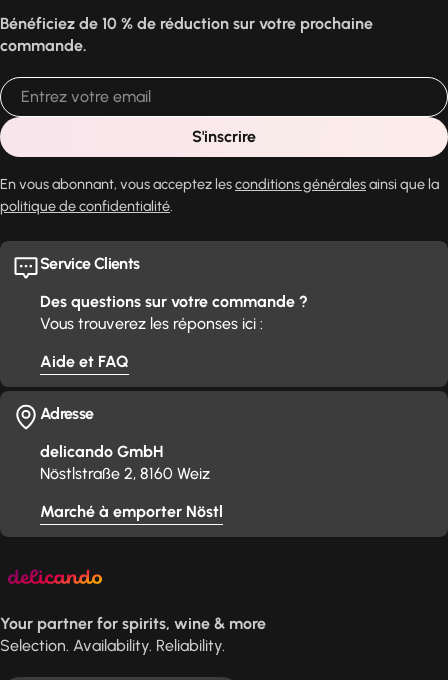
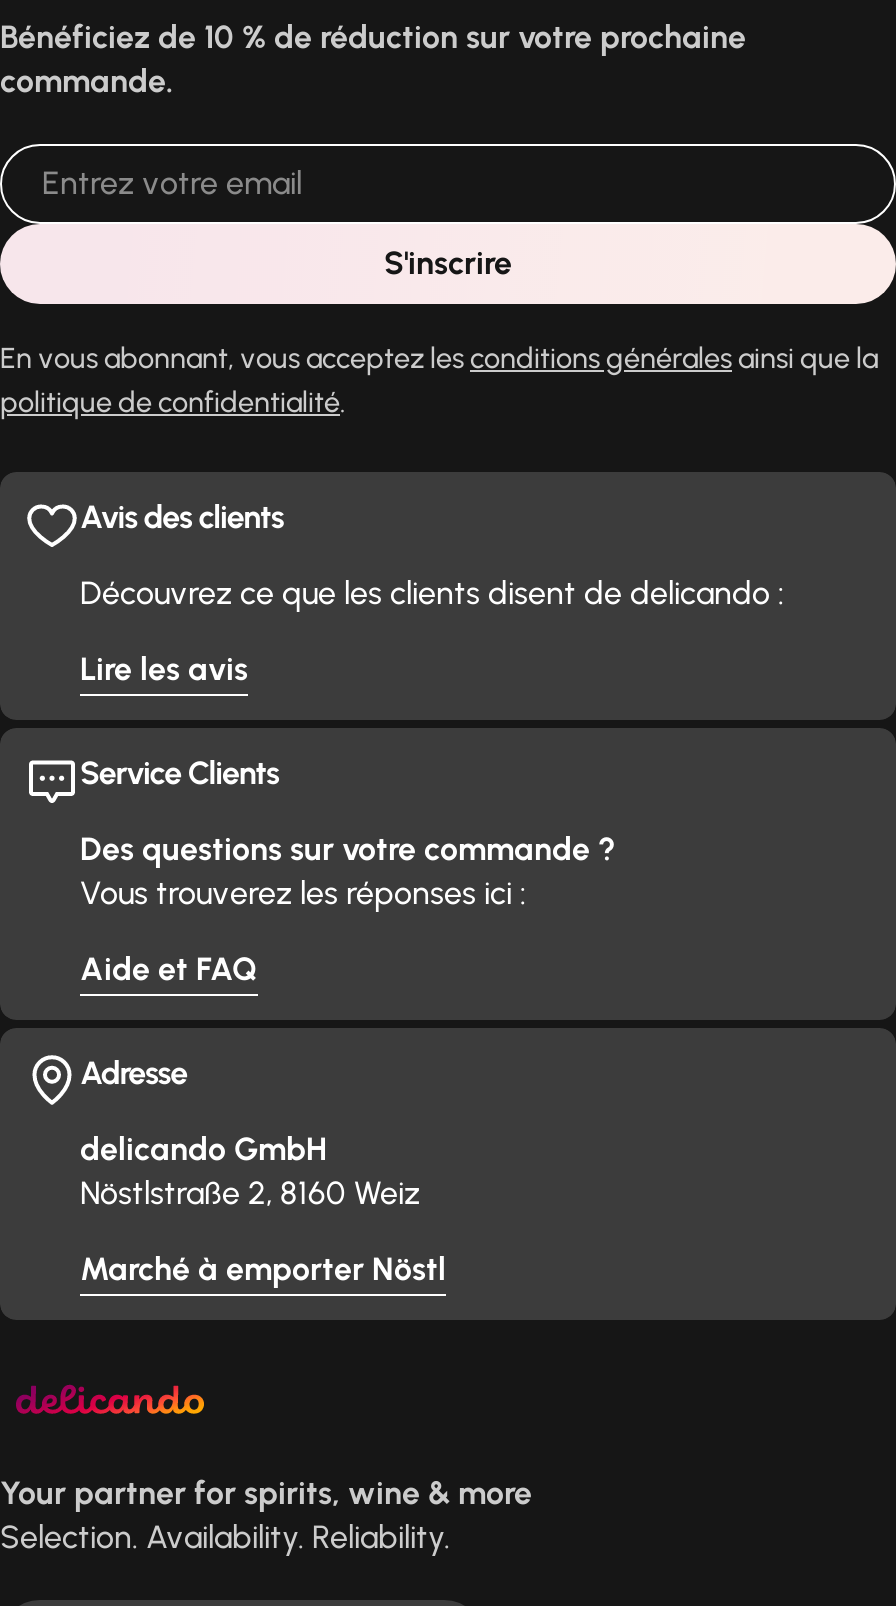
+ Avis des clients
+ Découvrez ce que les clients disent de delicando :
+ Lire les avis
